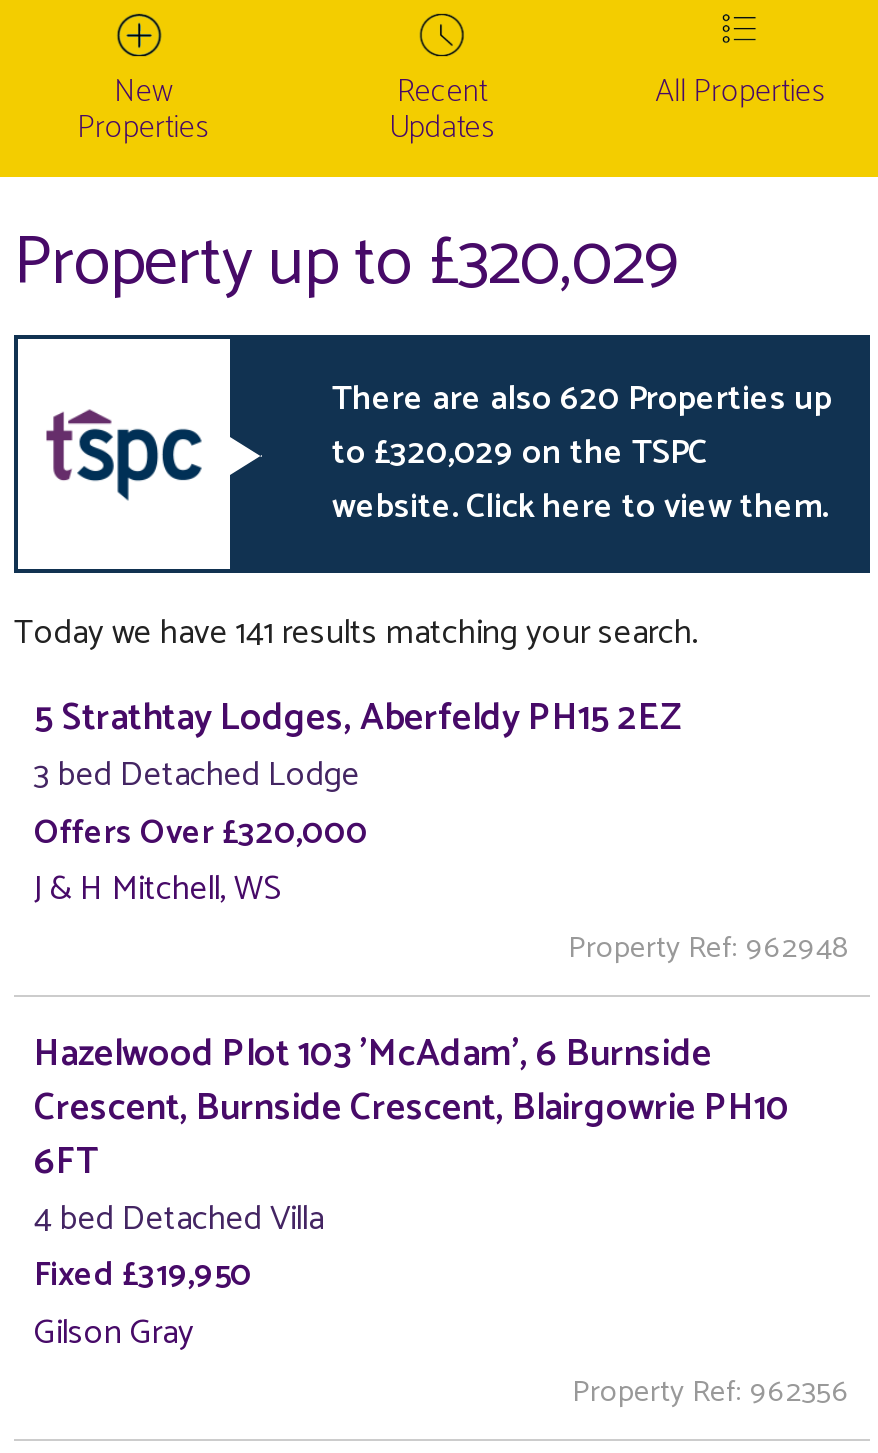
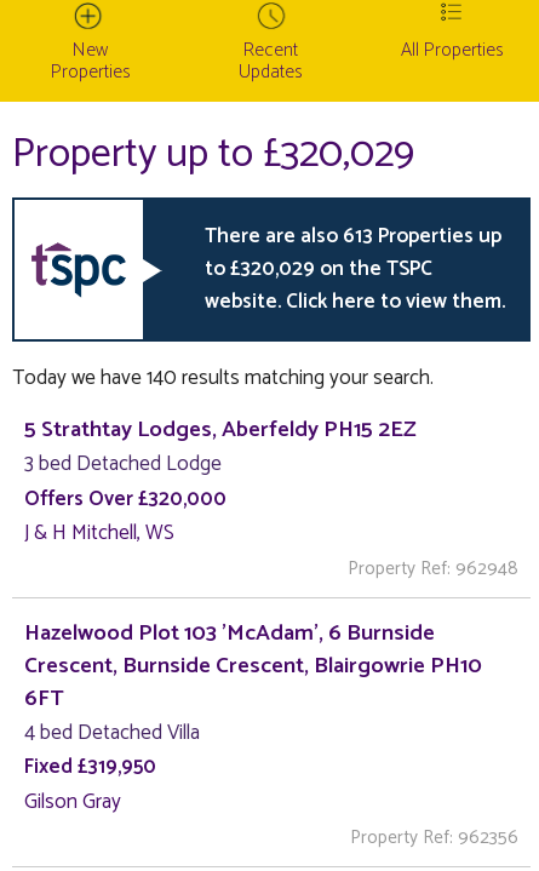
- There are also 620 Properties up
+ There are also 613 Properties up

- Today we have 141 results matching your search.
+ Today we have 140 results matching your search.
